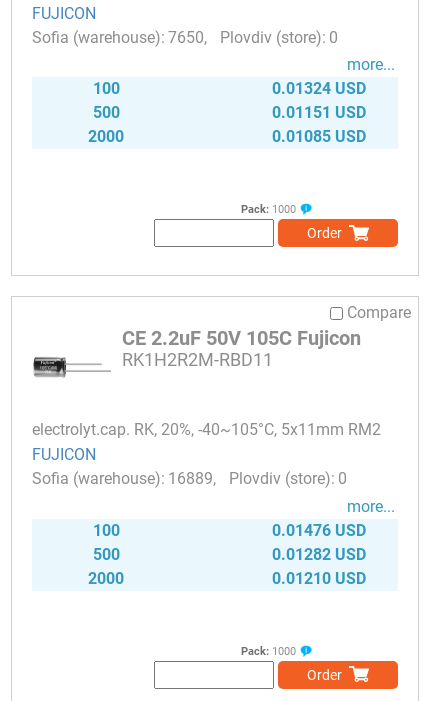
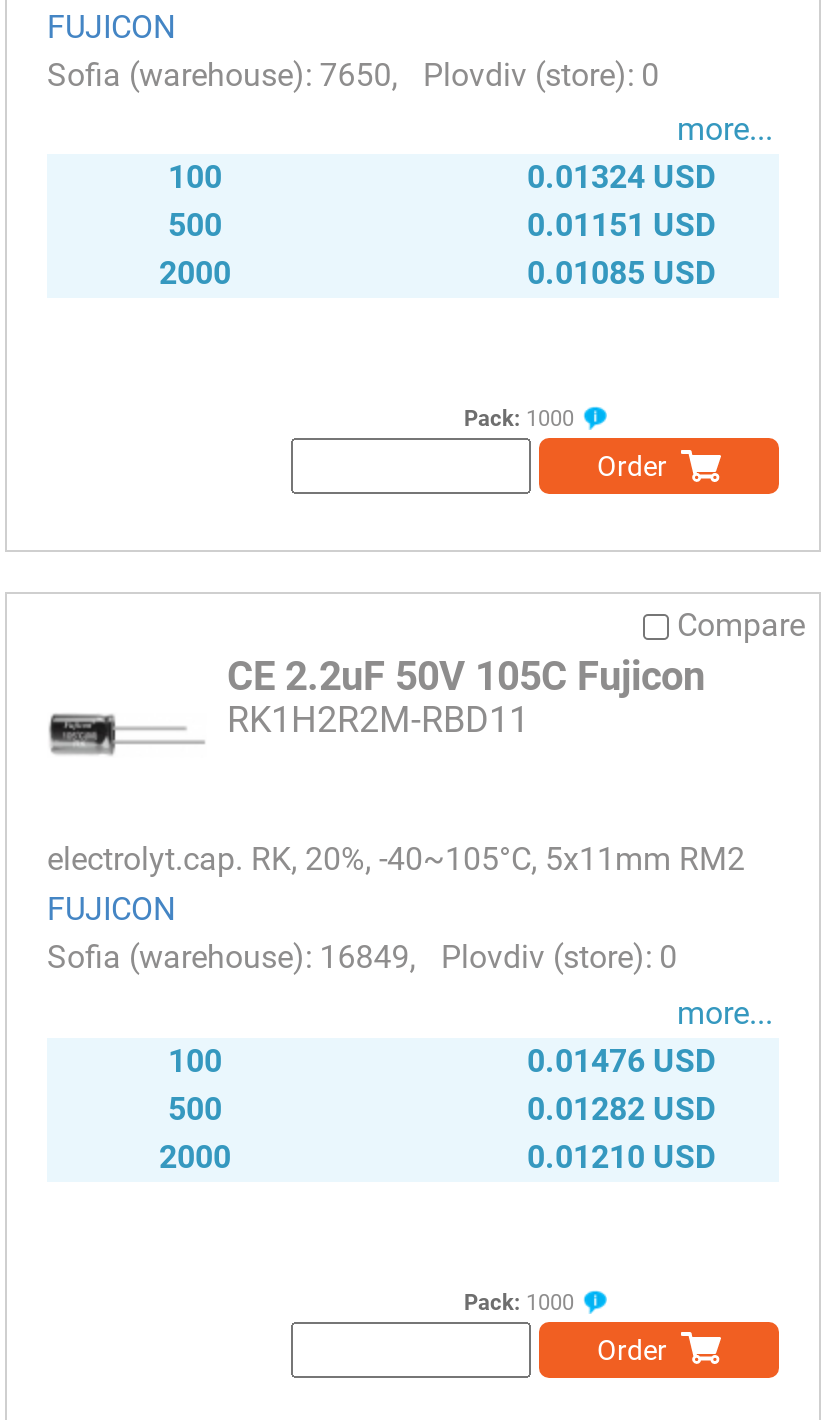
- 16889
+ 16849
